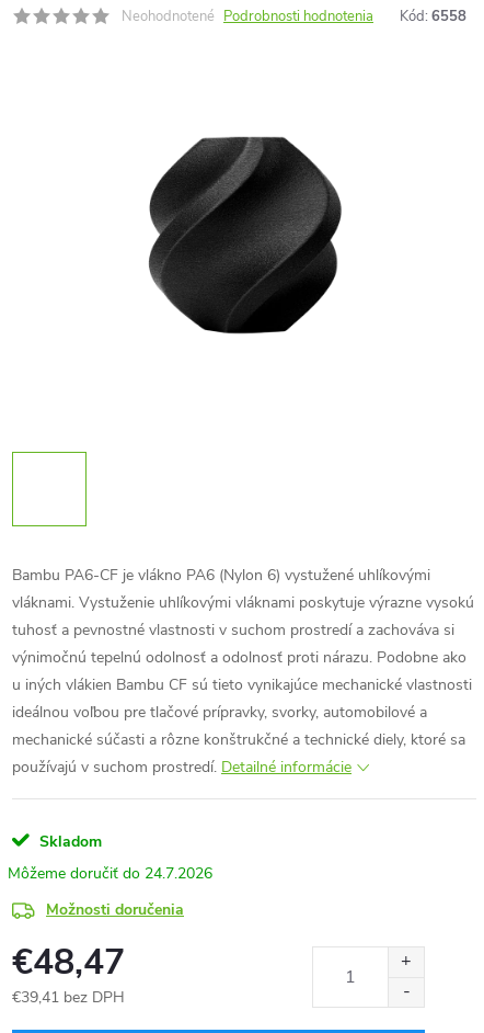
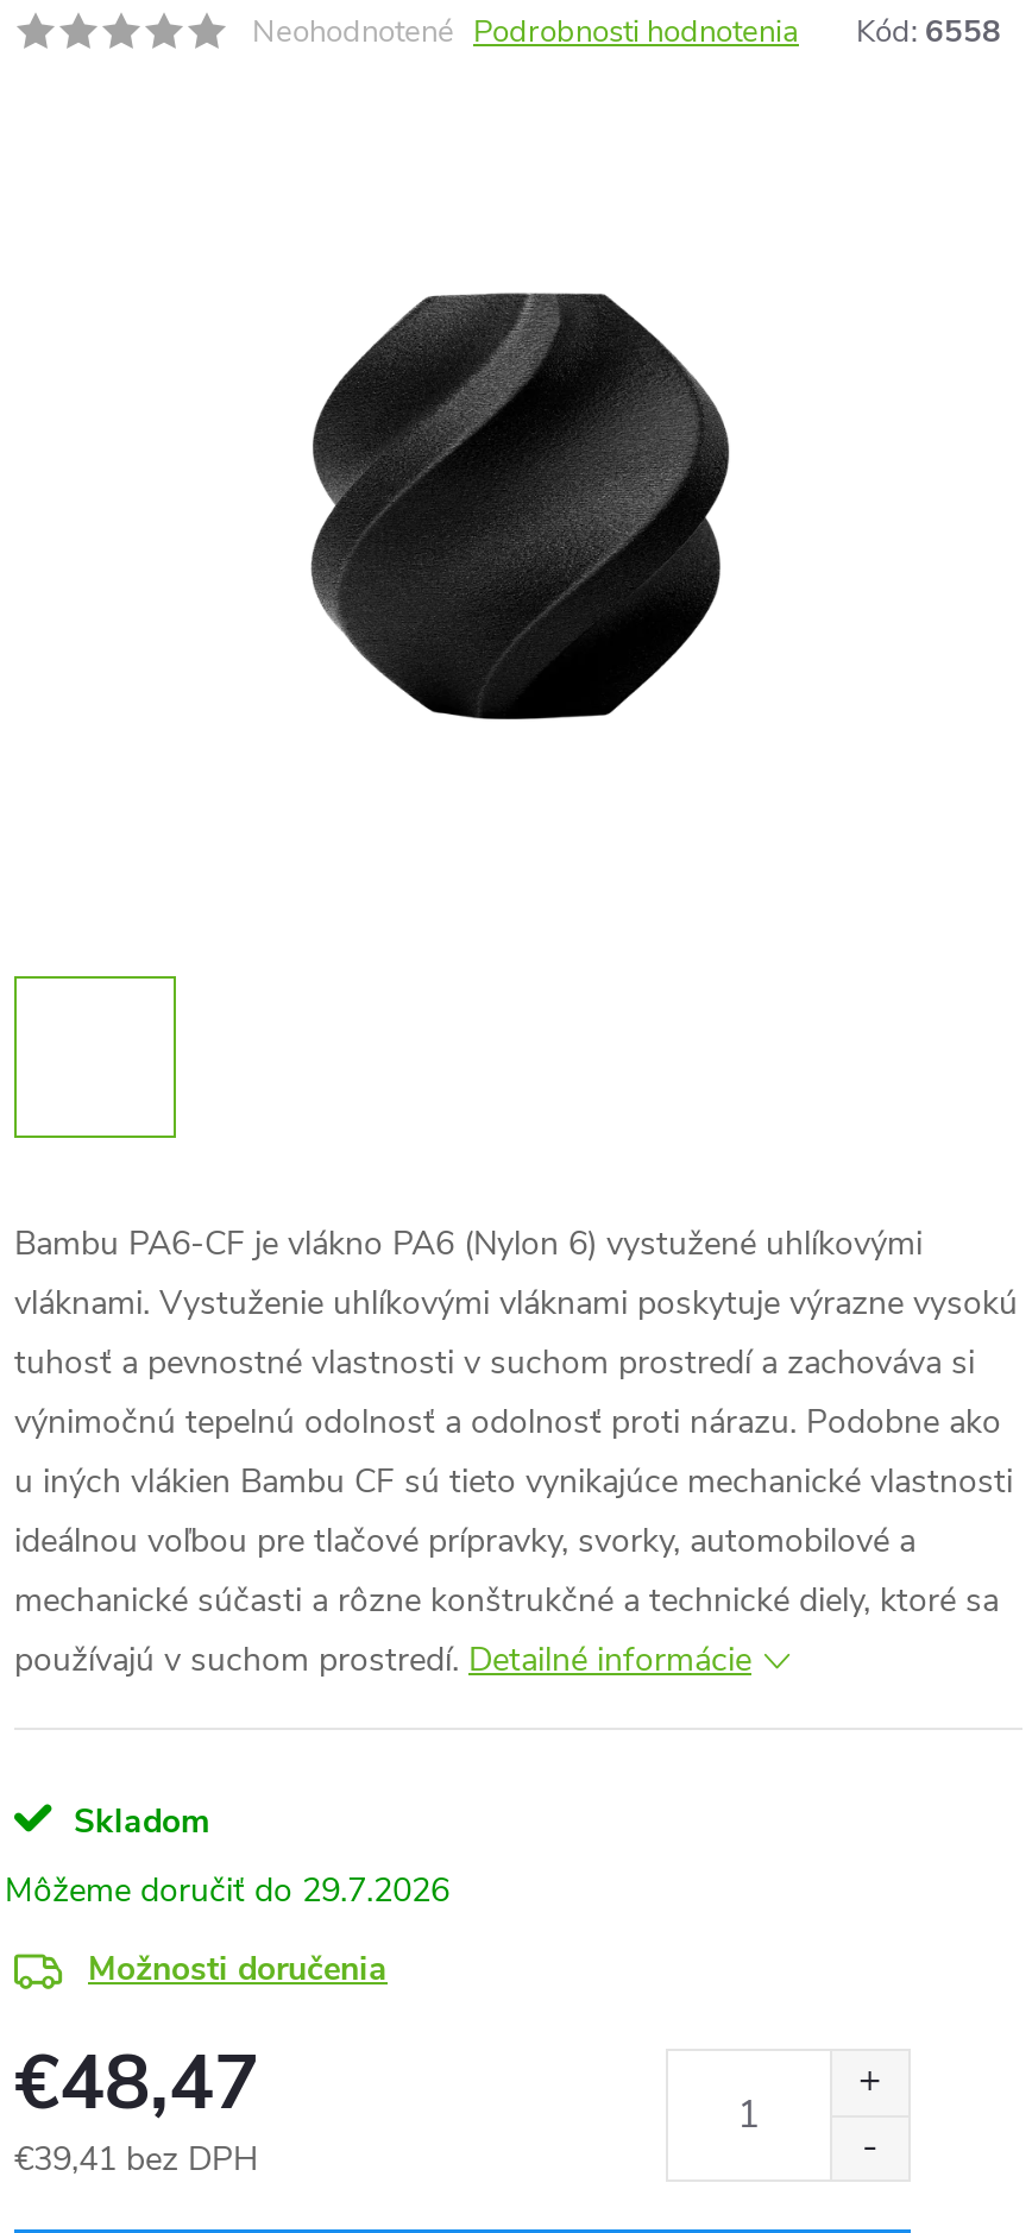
- 24.7.2026
+ 29.7.2026
